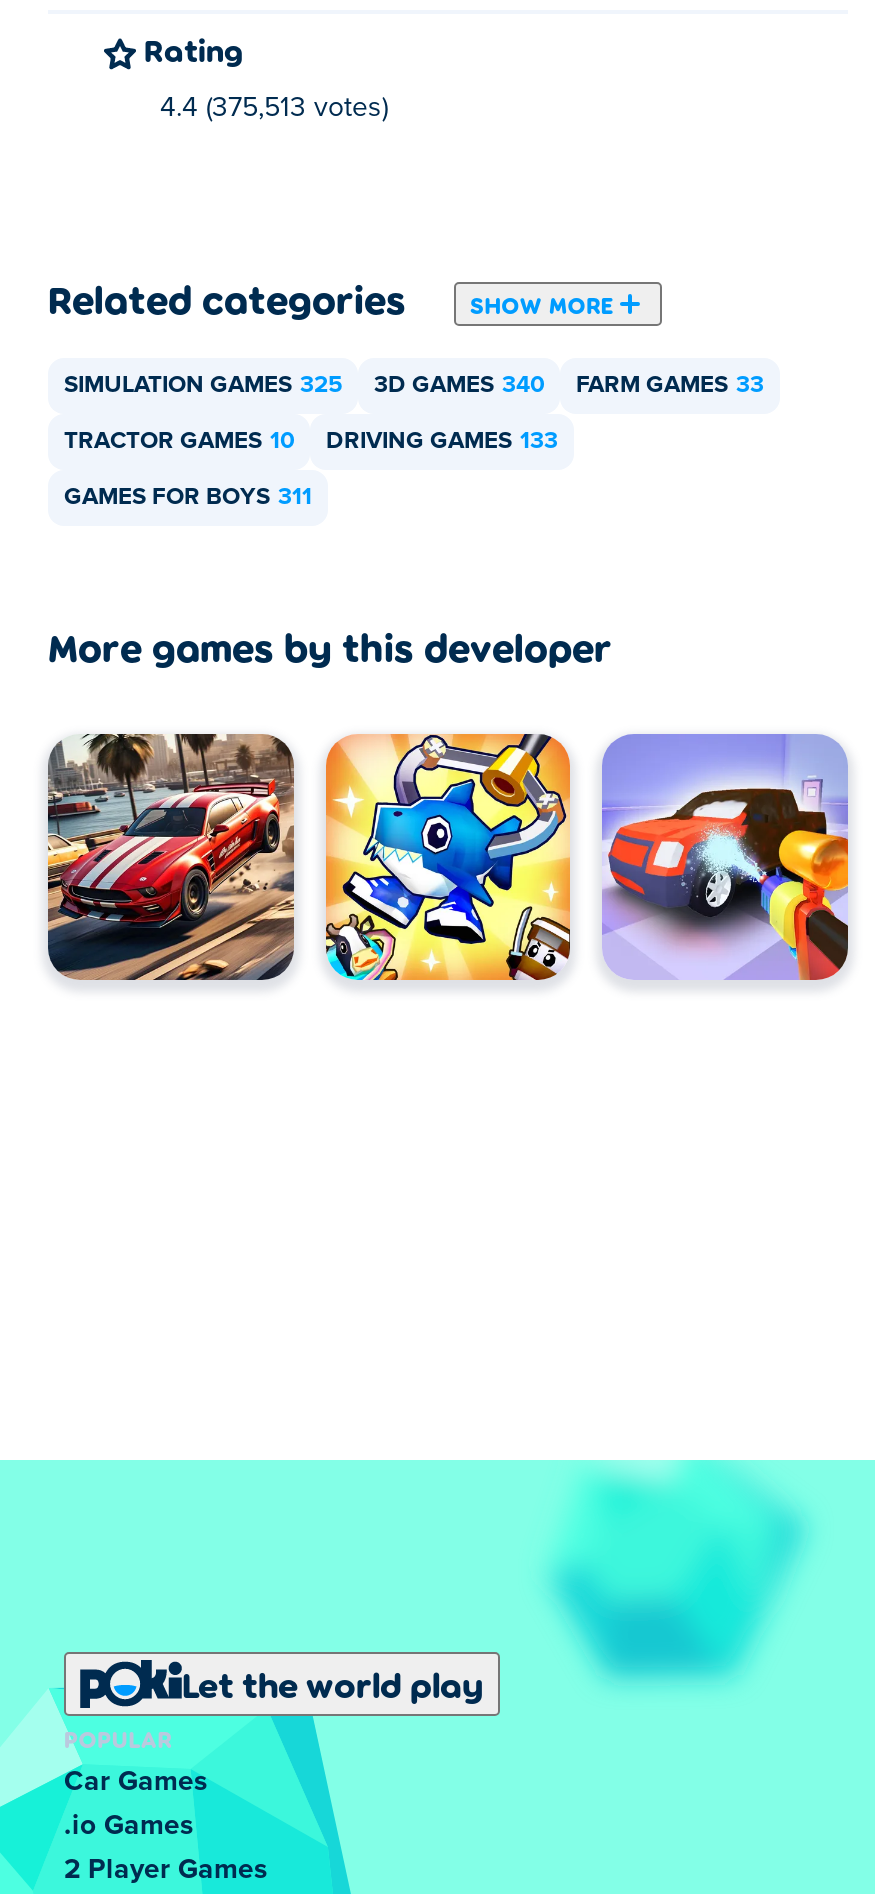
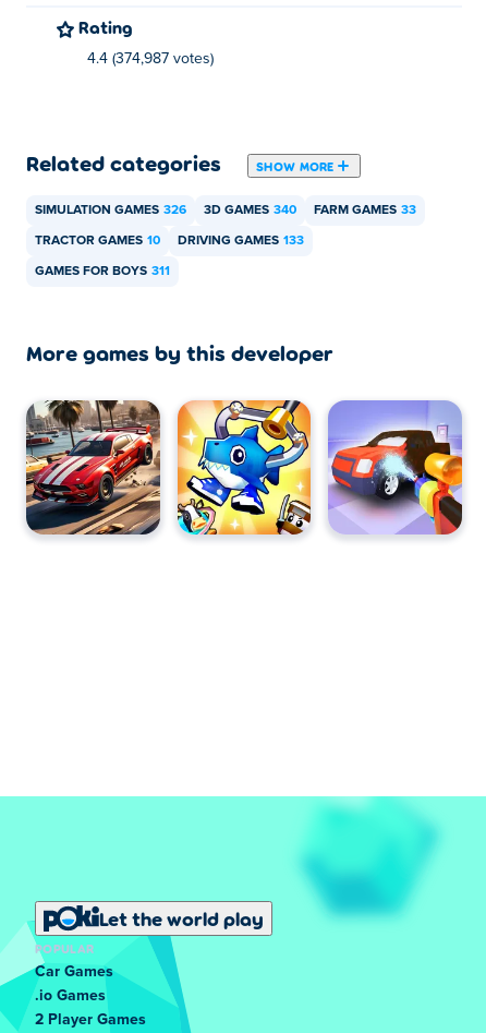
- 4.4 (375,513 votes)
+ 4.4 (374,987 votes)

- SIMULATION GAMES 325
+ SIMULATION GAMES 326
